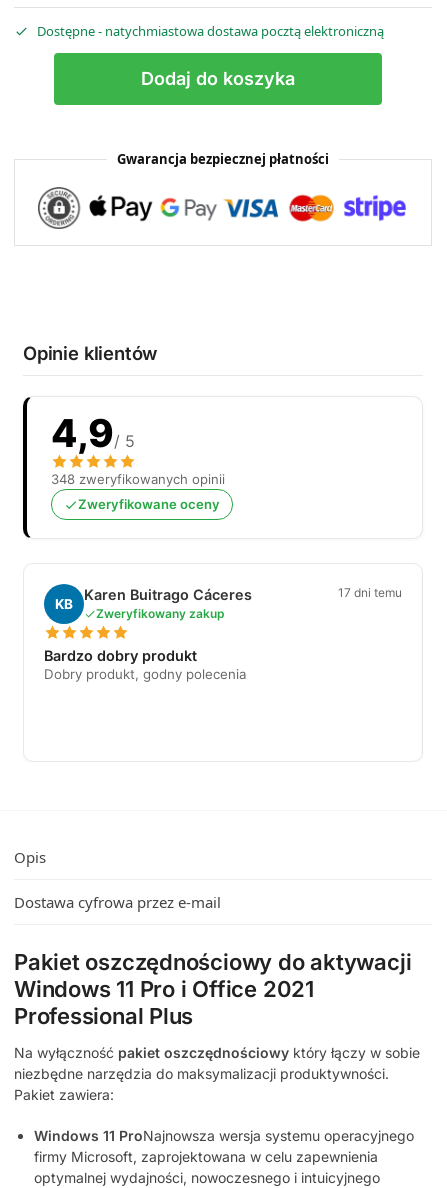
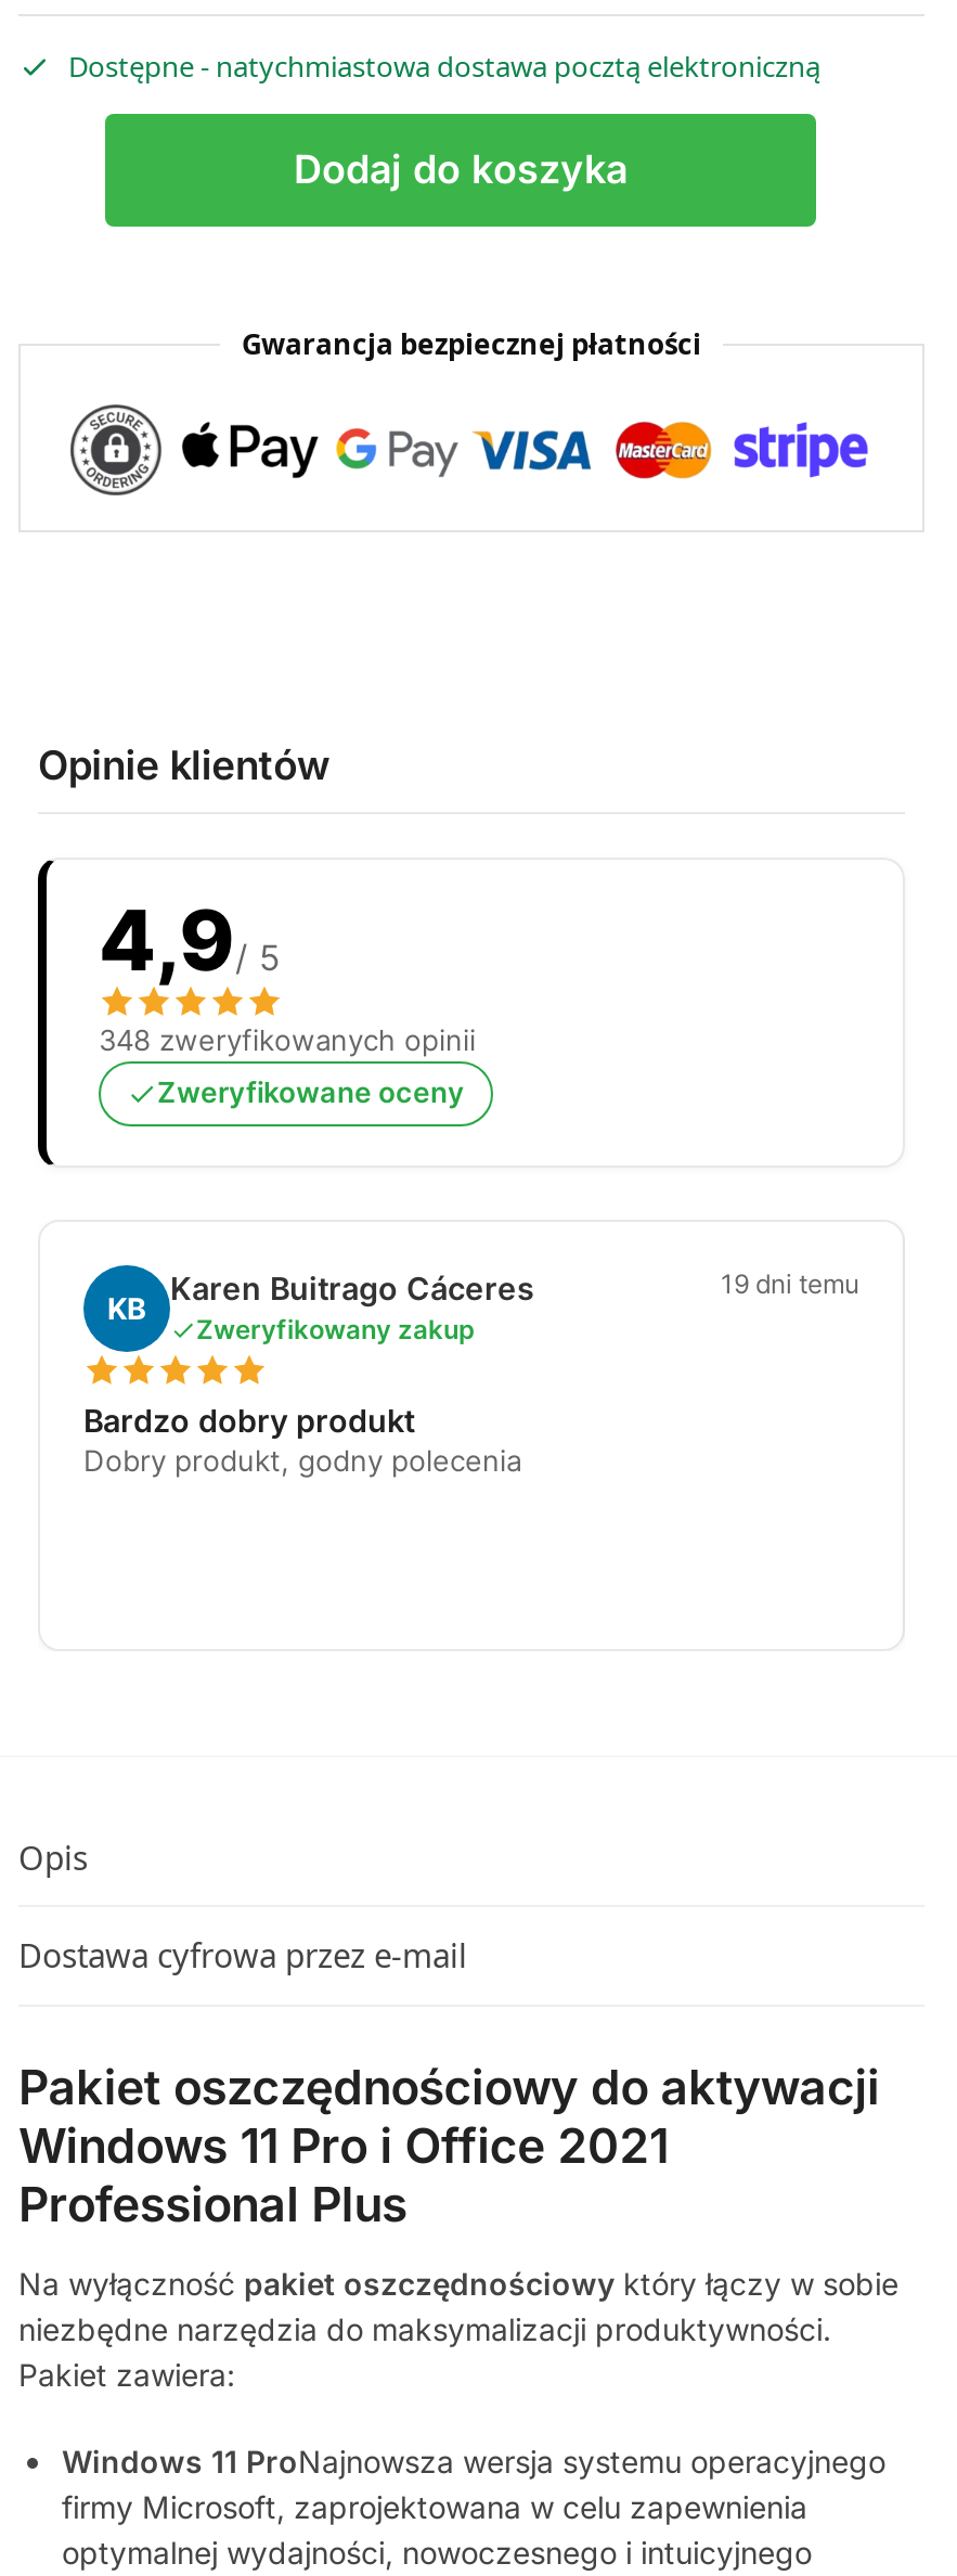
- 17 dni temu
+ 19 dni temu
